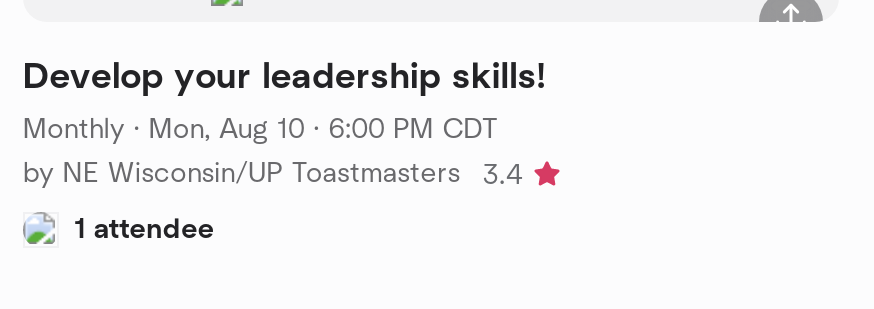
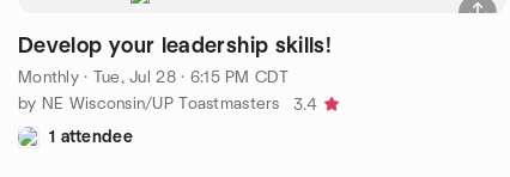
- Monthly · Mon, Aug 10 · 6:00 PM CDT
+ Monthly · Tue, Jul 28 · 6:15 PM CDT
